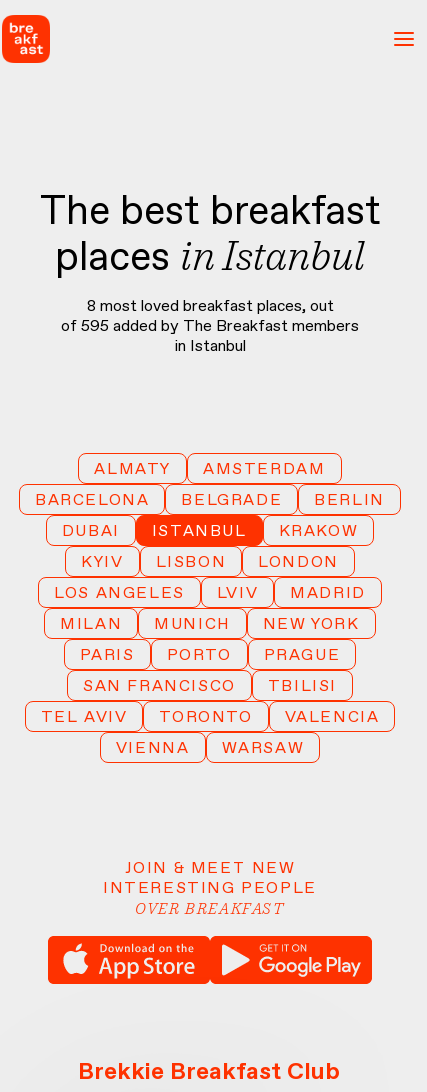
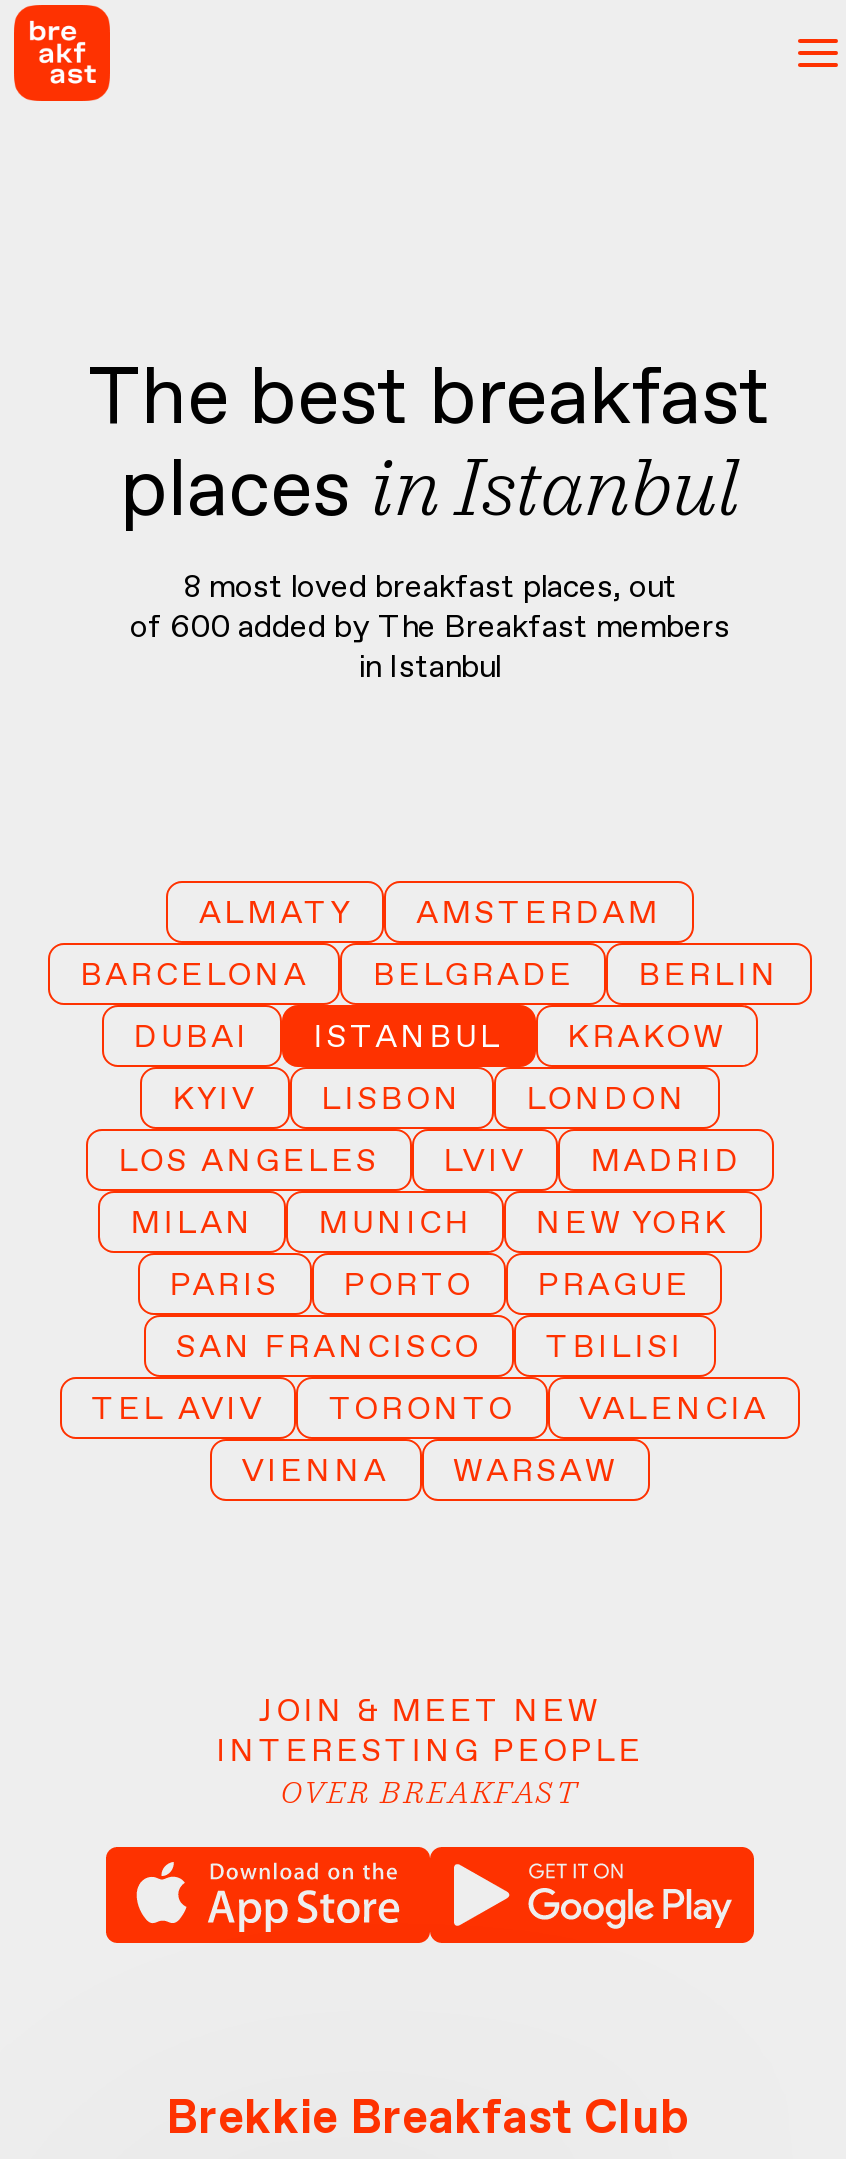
- of 595 added by The Breakfast members
+ of 600 added by The Breakfast members
